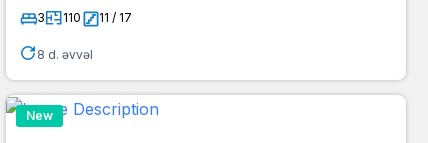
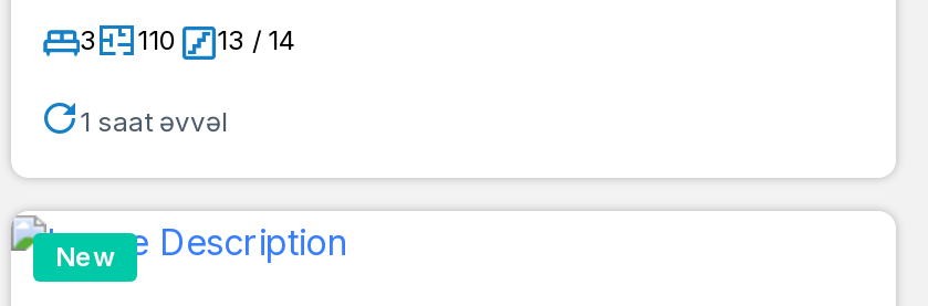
- 3 110 11 / 17
+ 3 110 13 / 14

- 8 d. əvvəl
+ 1 saat əvvəl
